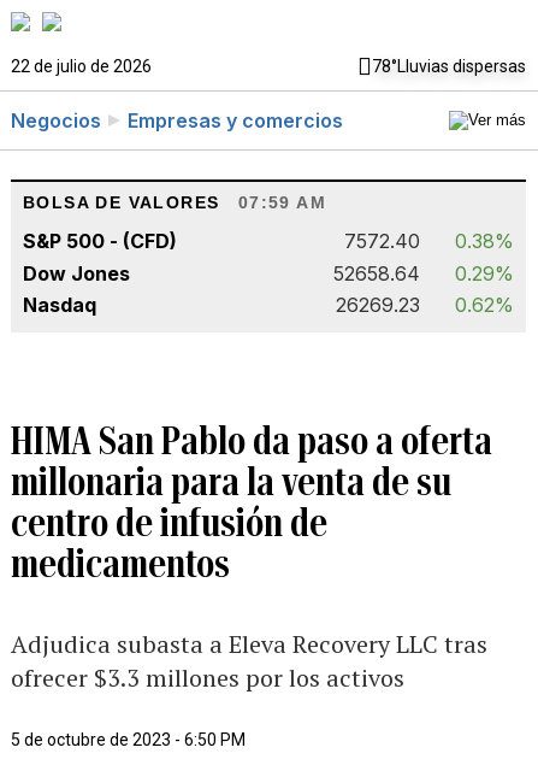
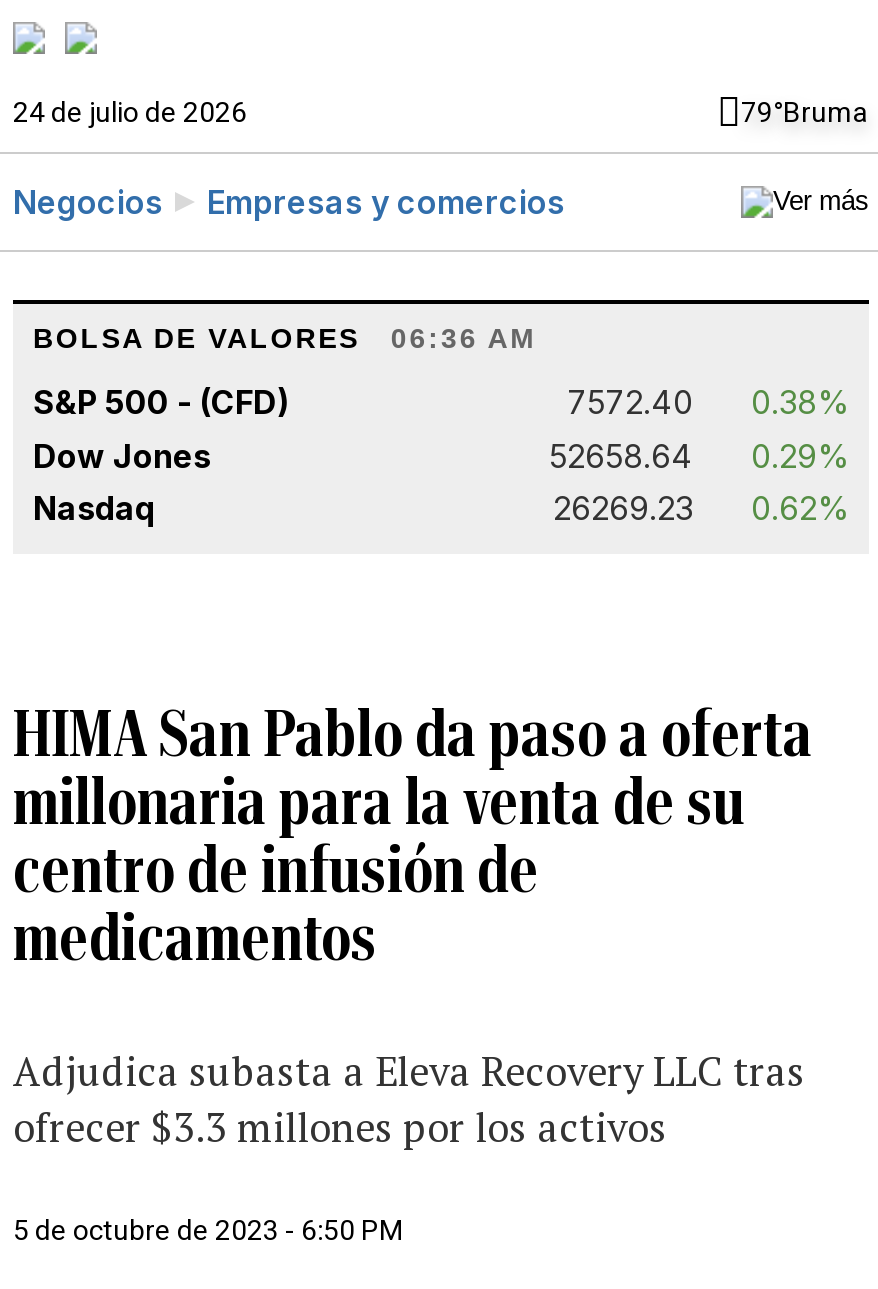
- 22 de julio de 2026
- 78°Lluvias dispersas
+ 24 de julio de 2026
+ 79°Bruma

- BOLSA DE VALORES 07:59 AM
+ BOLSA DE VALORES 06:36 AM
